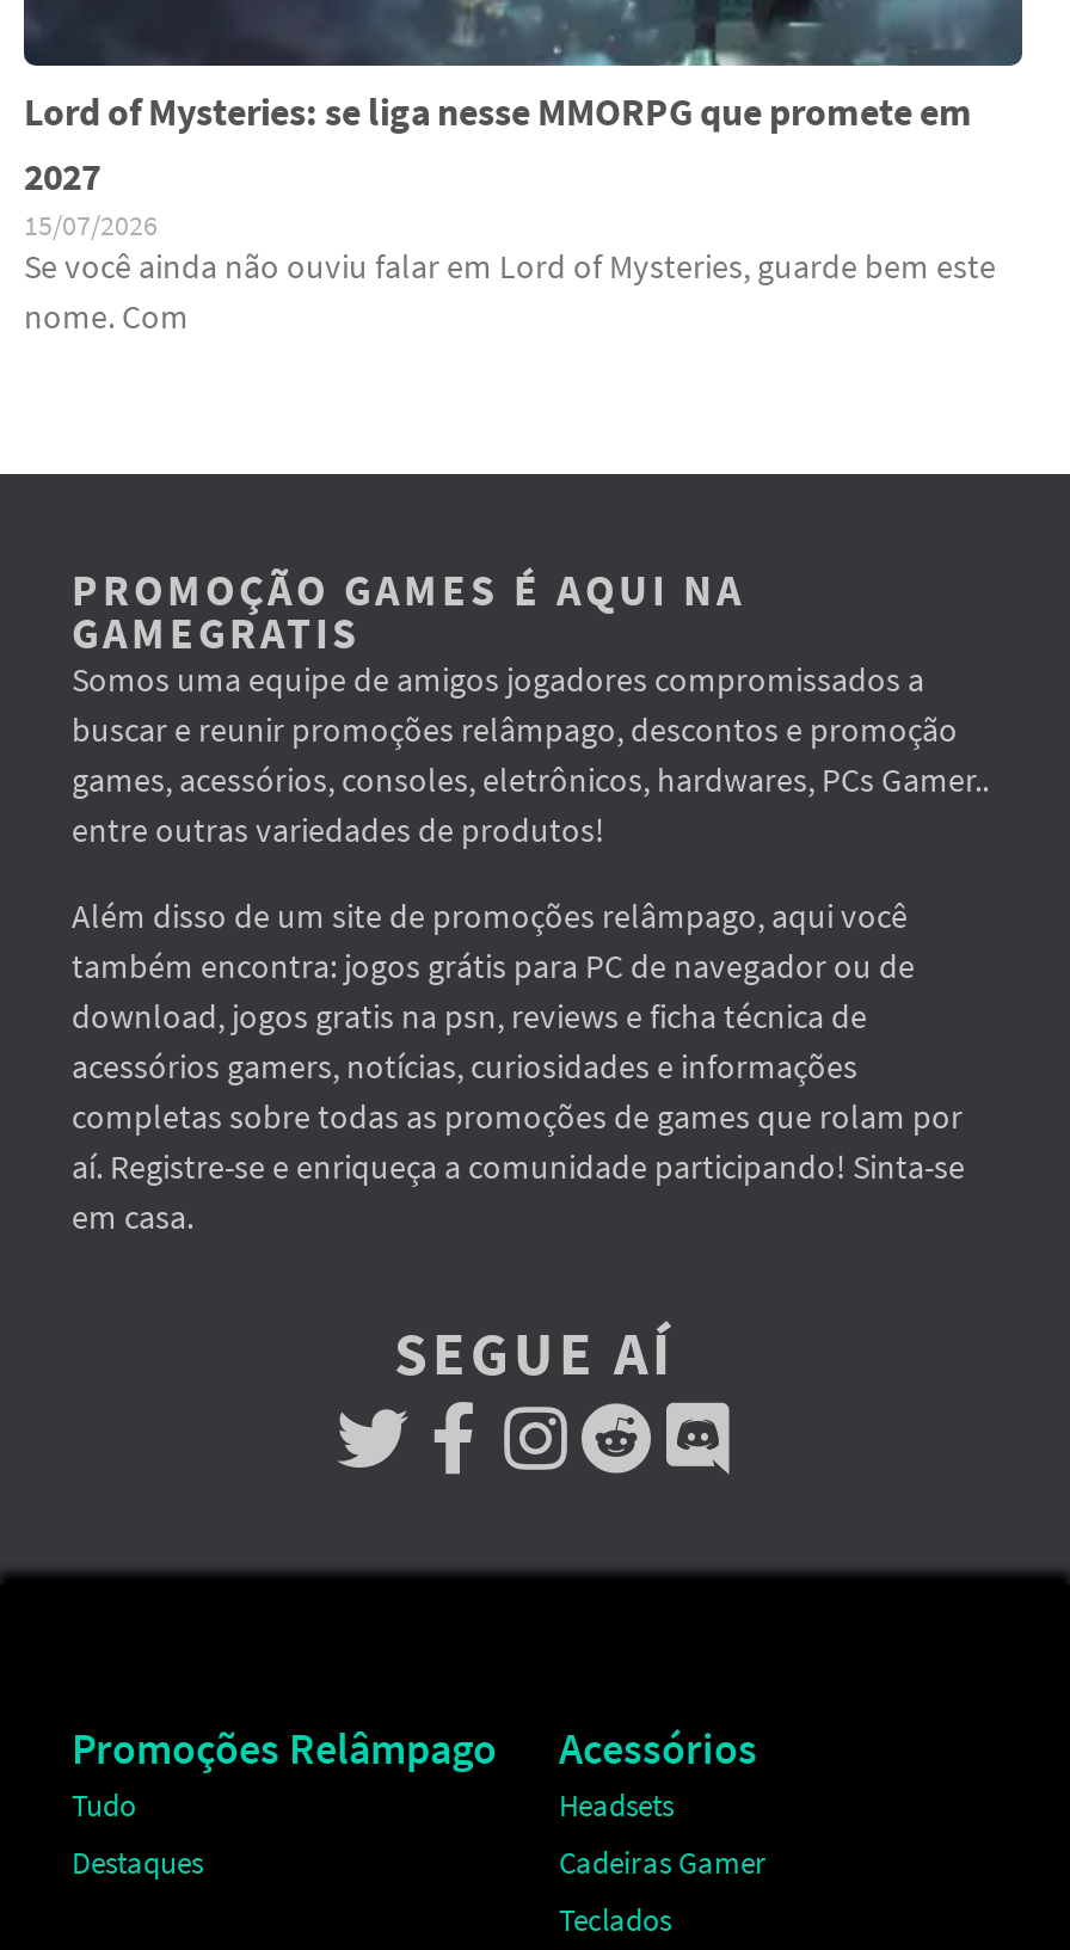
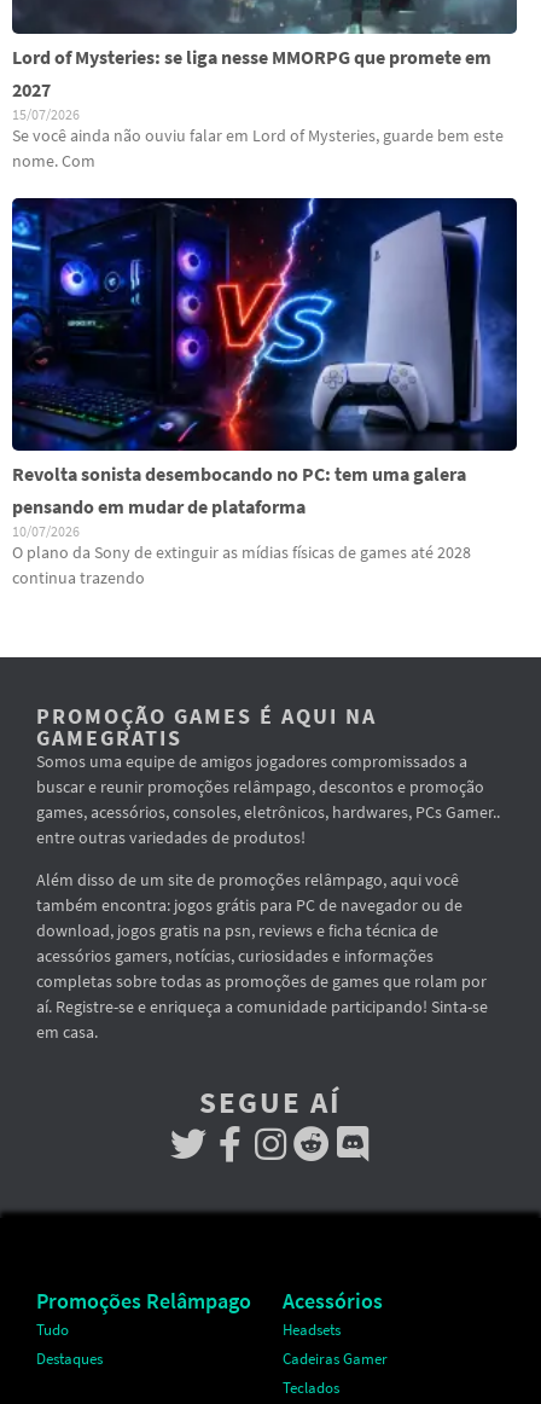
+ [image]
+ Revolta sonista desembocando no PC: tem uma galera
+ pensando em mudar de plataforma
+ 10/07/2026
+ O plano da Sony de extinguir as mídias físicas de games até 2028
+ continua trazendo
